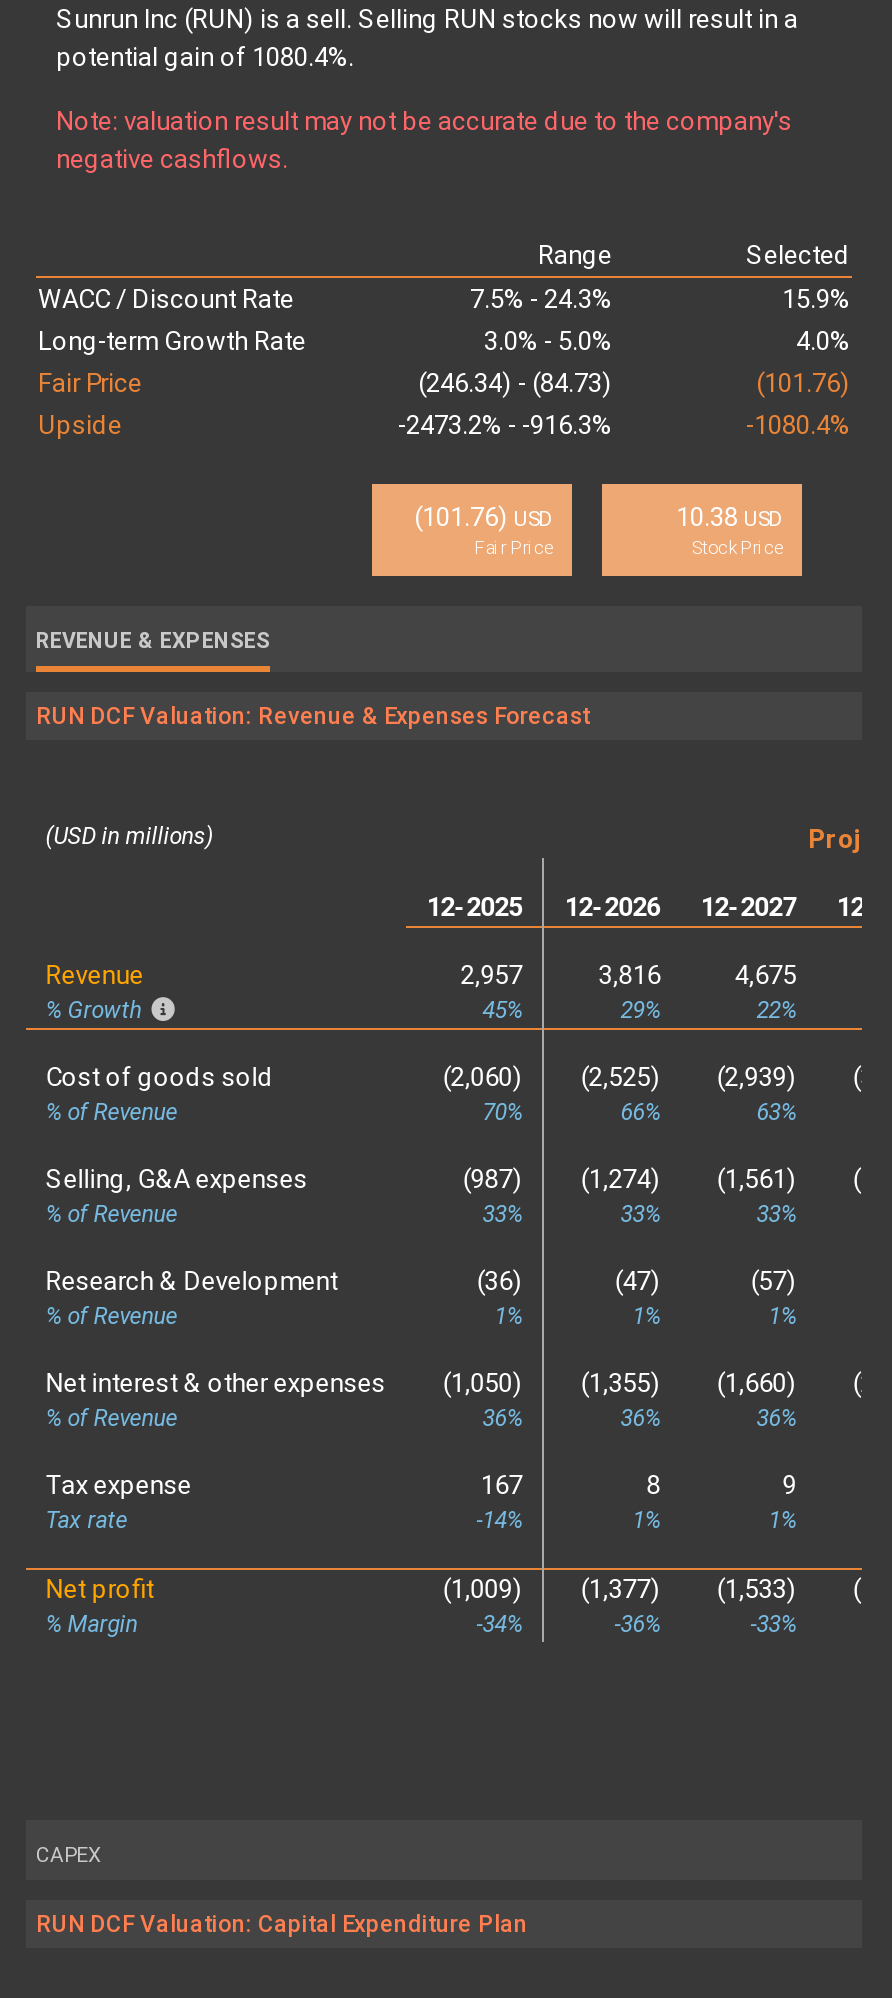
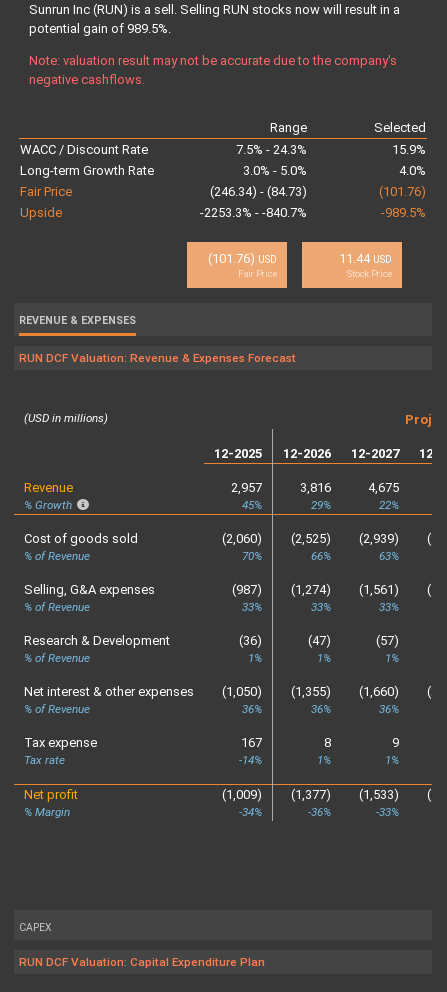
- potential gain of 1080.4%.
+ potential gain of 989.5%.

- -2473.2% - -916.3%
+ -2253.3% - -840.7%

- -1080.4%
+ -989.5%

- 10.38 USD
+ 11.44 USD
